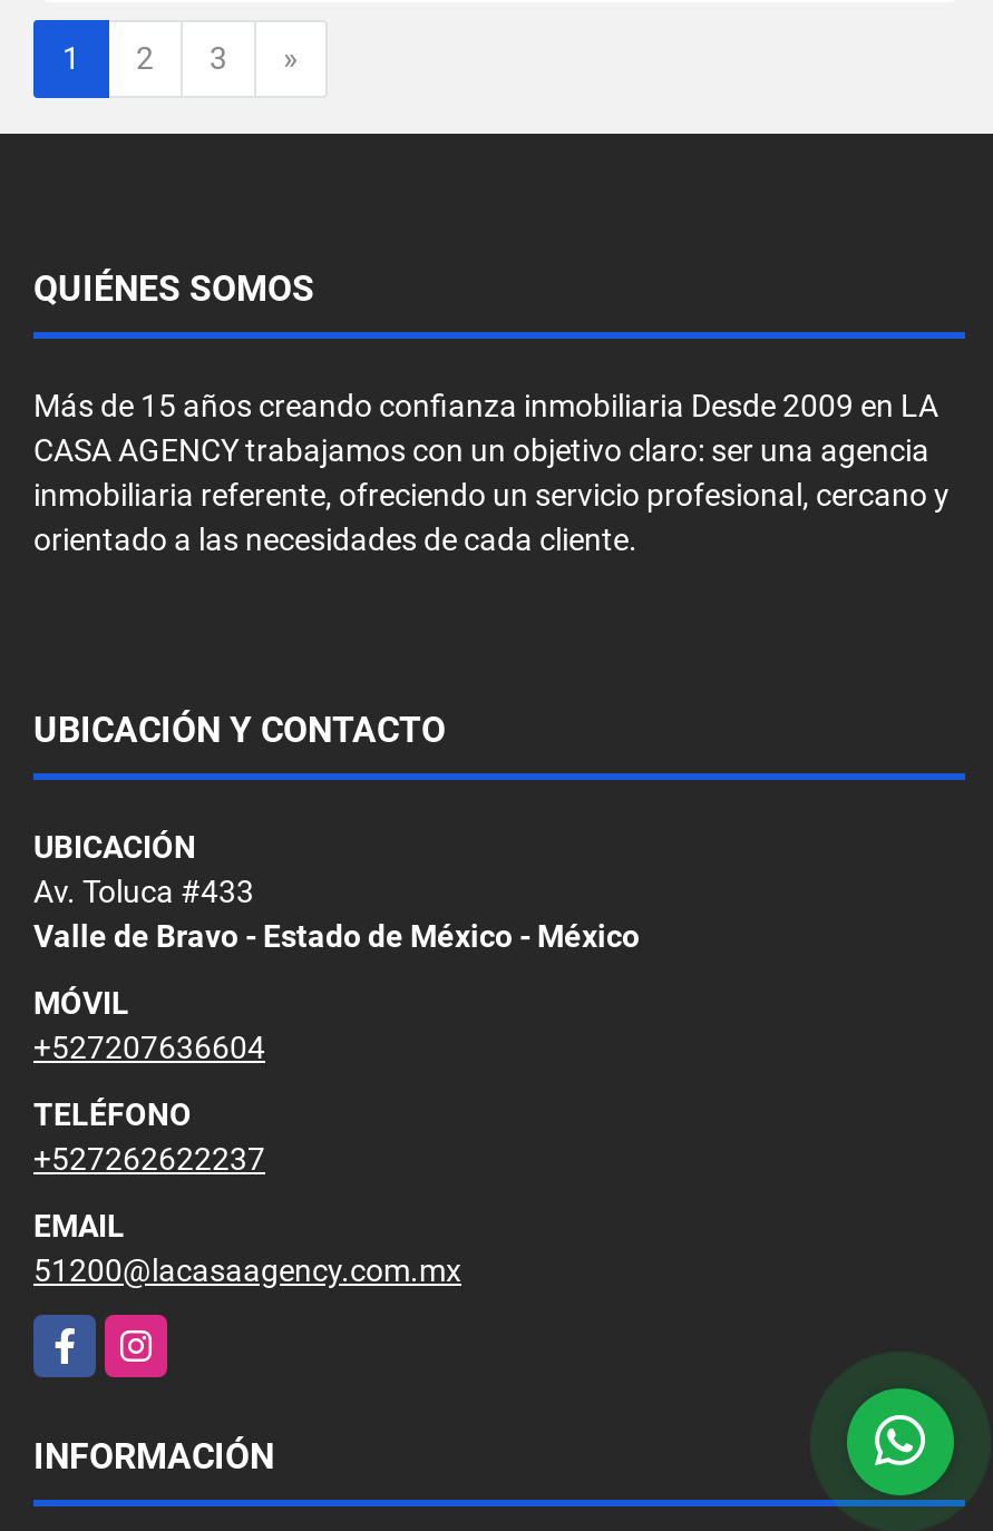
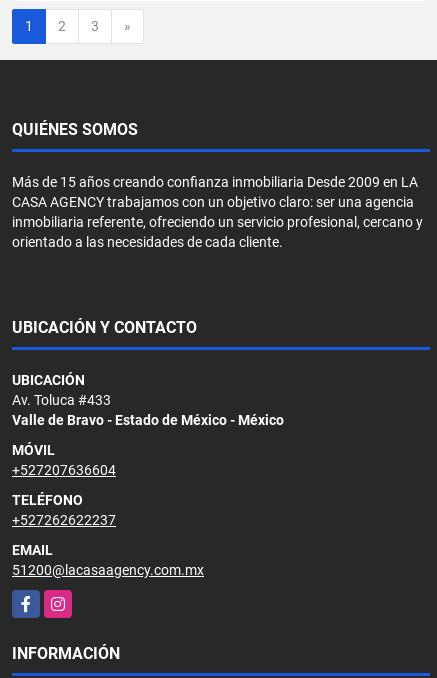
- [image]
